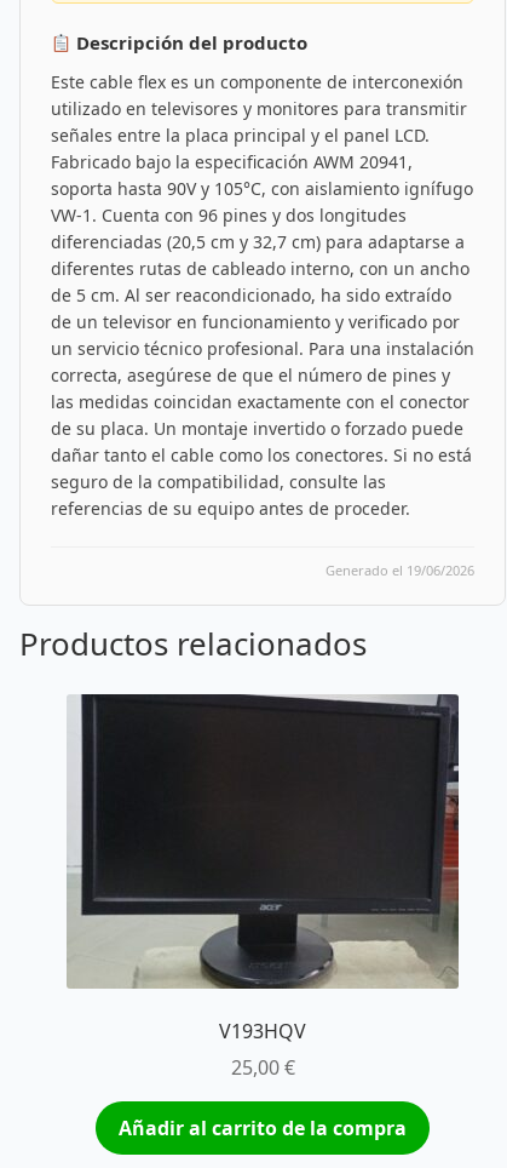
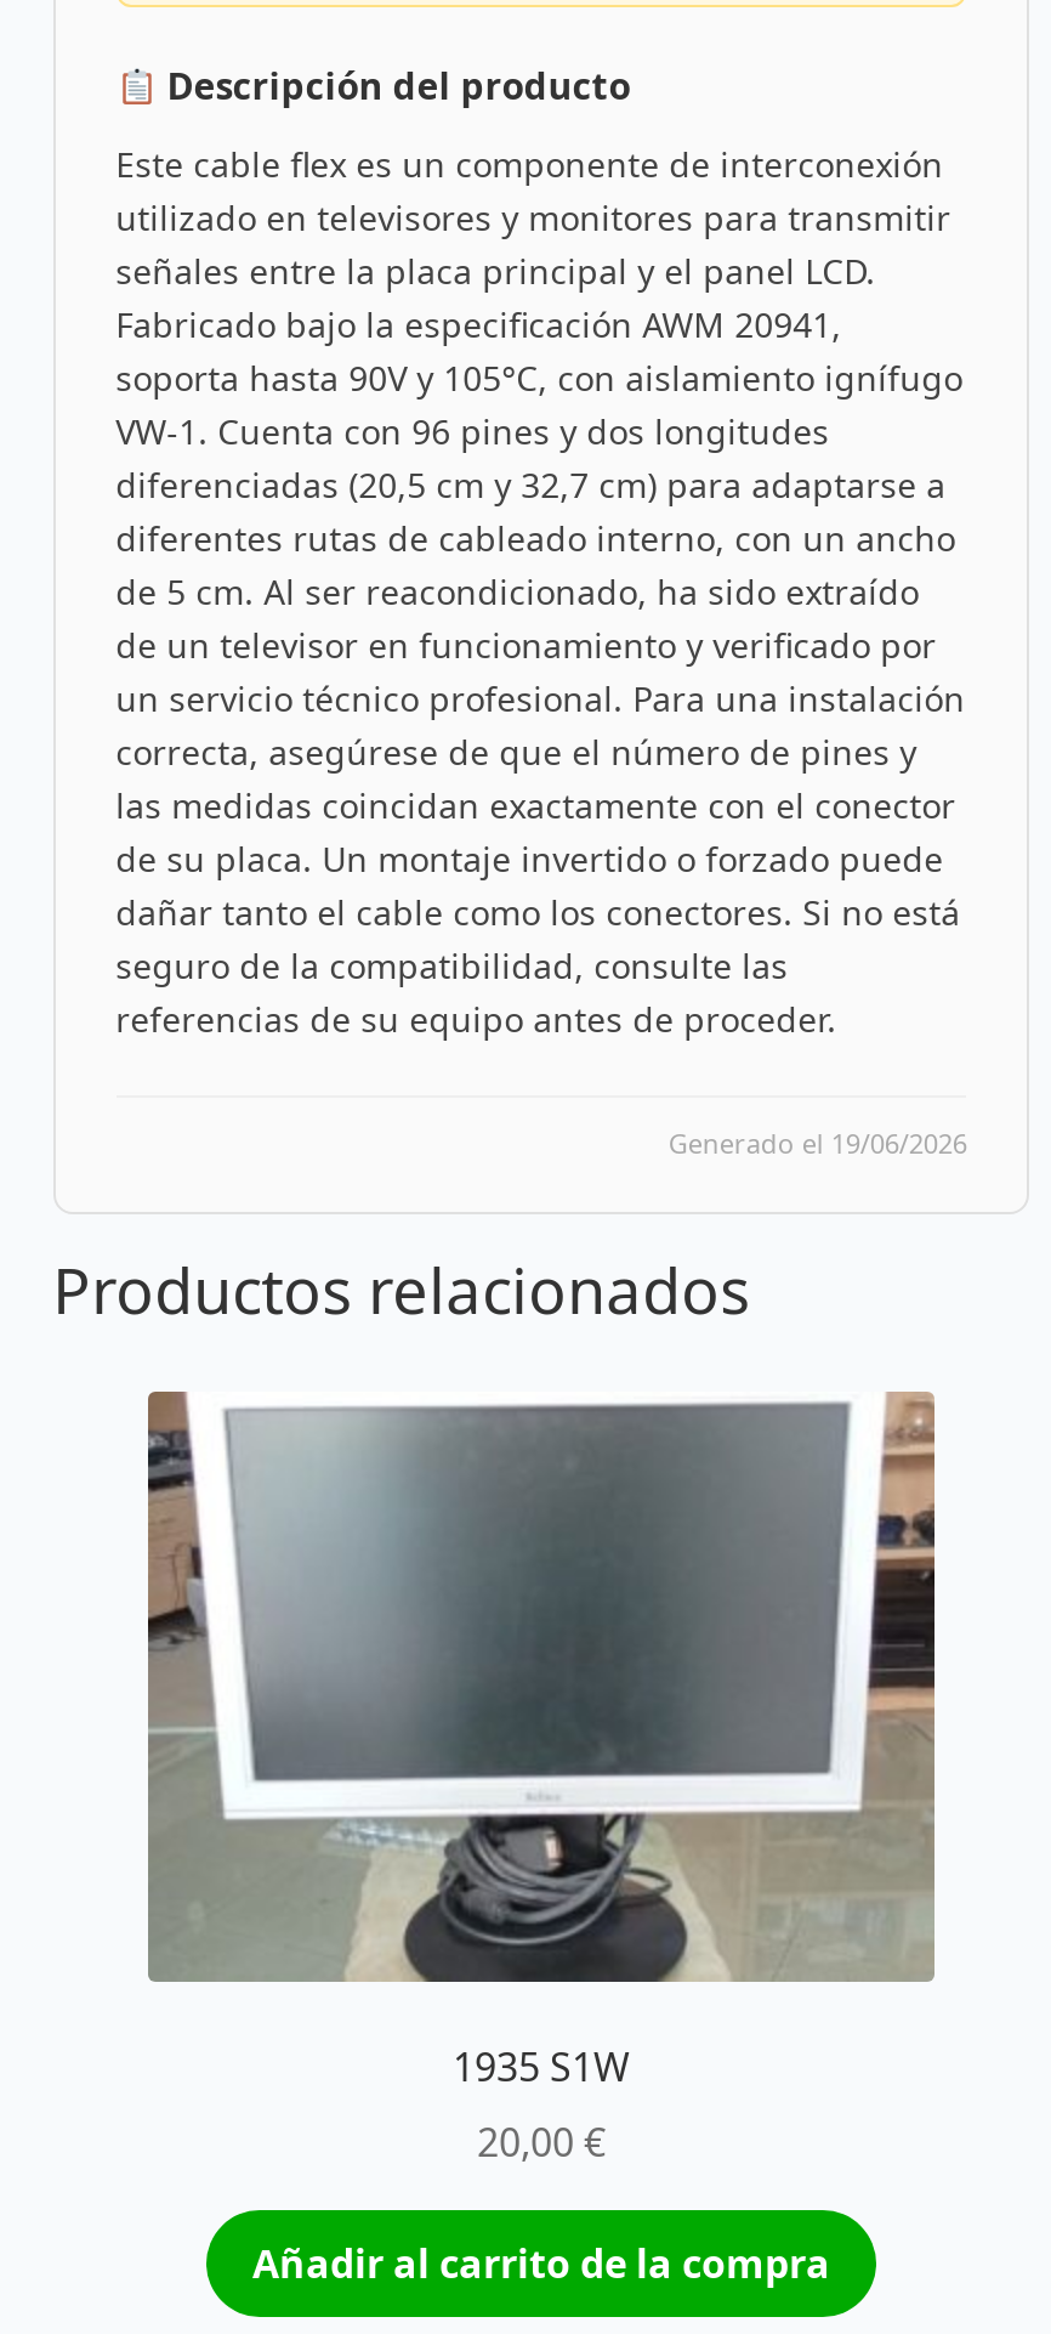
- [image]
- V193HQV
- 25,00 €
+ [image]
+ 1935 S1W
+ 20,00 €
